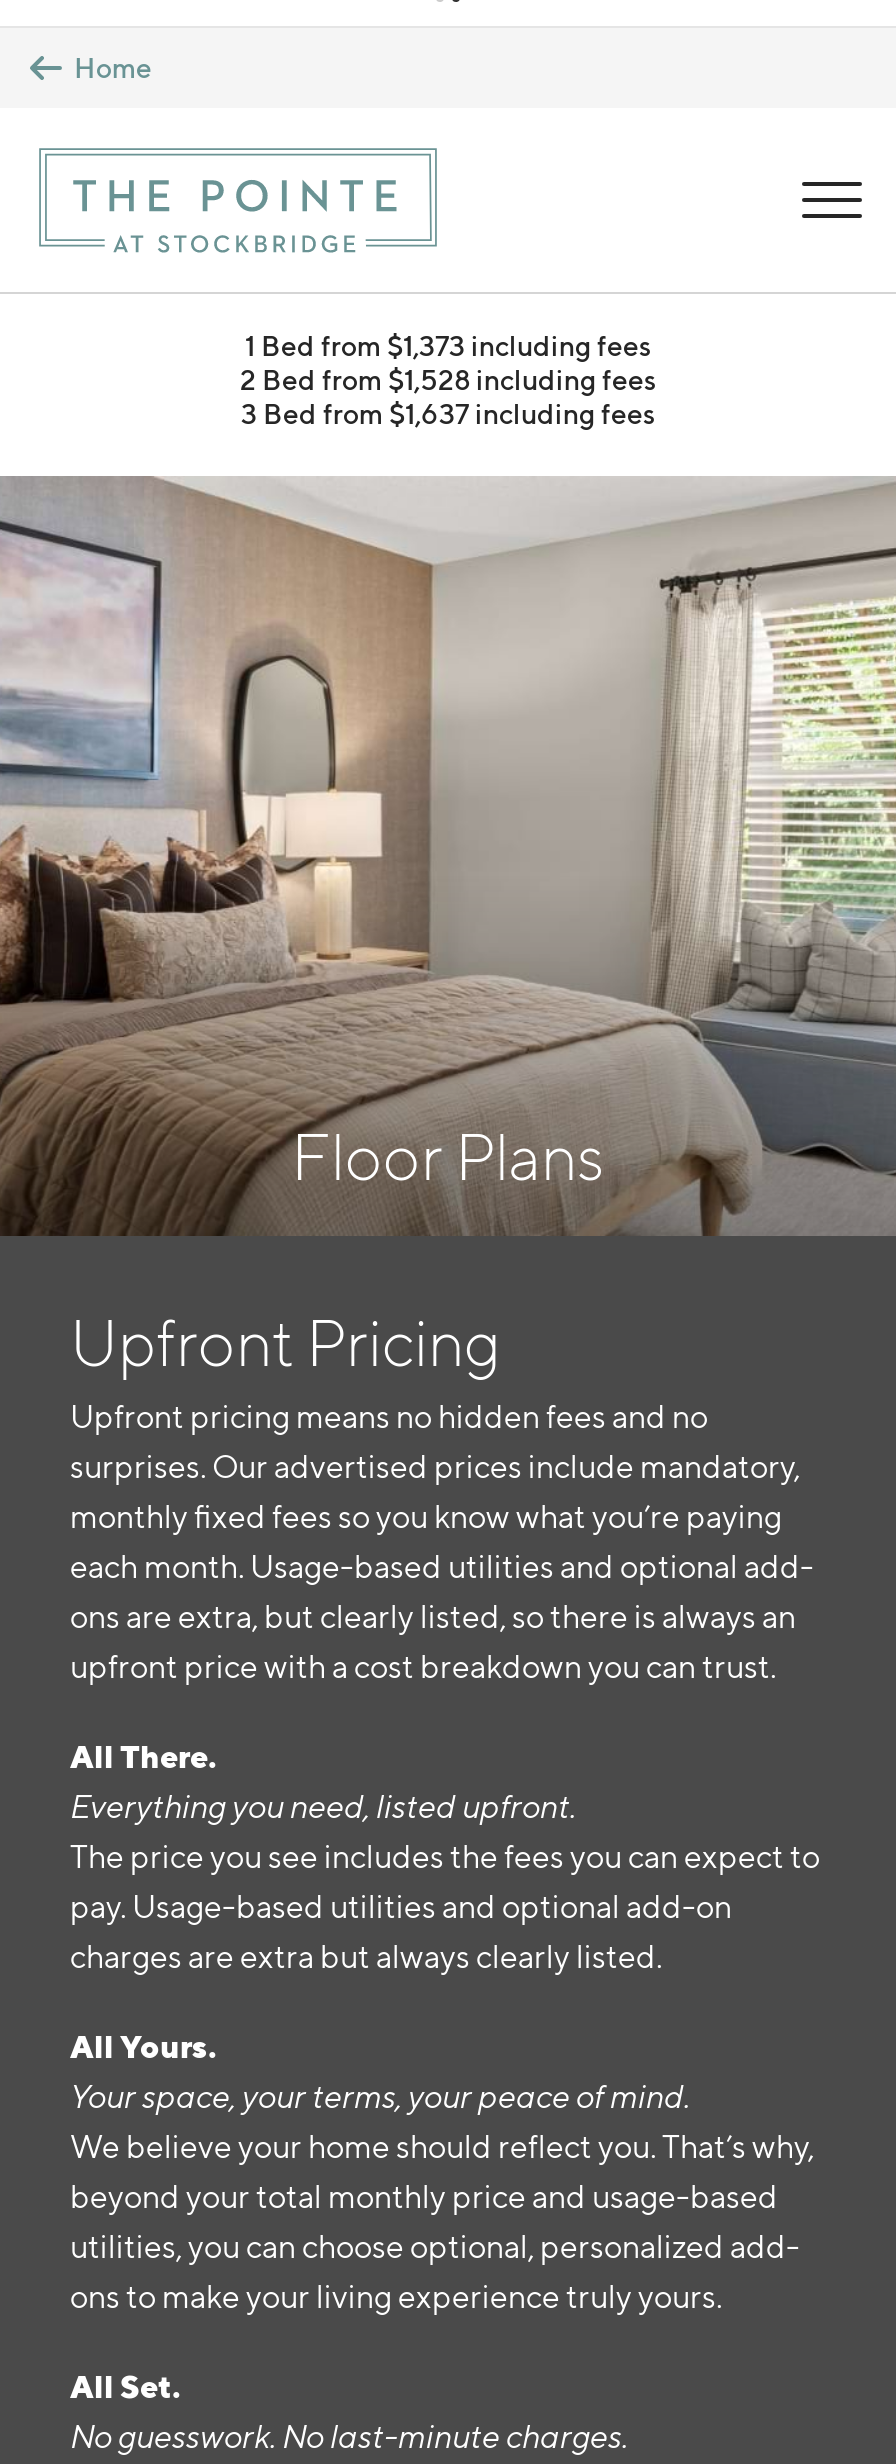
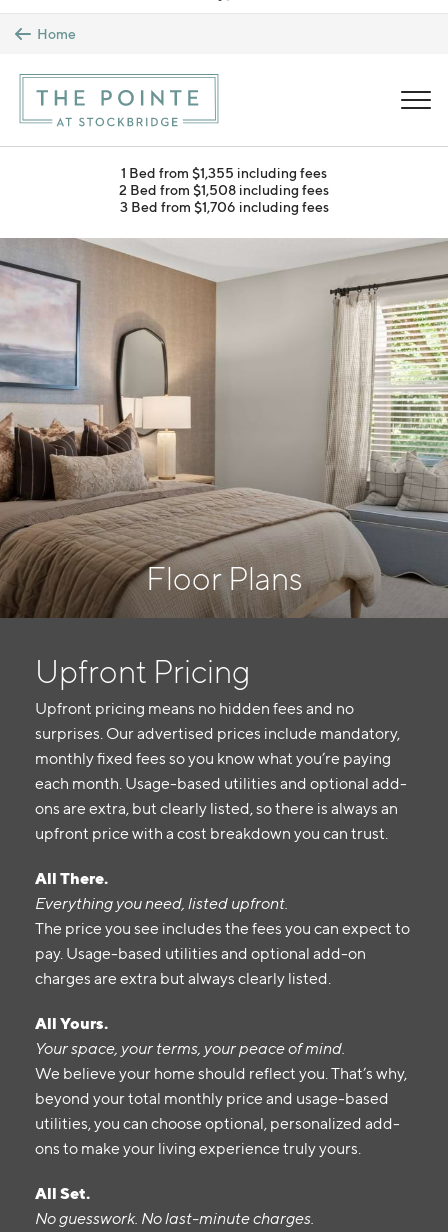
- 1 Bed from $1,373 including fees
+ 1 Bed from $1,355 including fees

- 2 Bed from $1,528 including fees
+ 2 Bed from $1,508 including fees

- 3 Bed from $1,637 including fees
+ 3 Bed from $1,706 including fees
